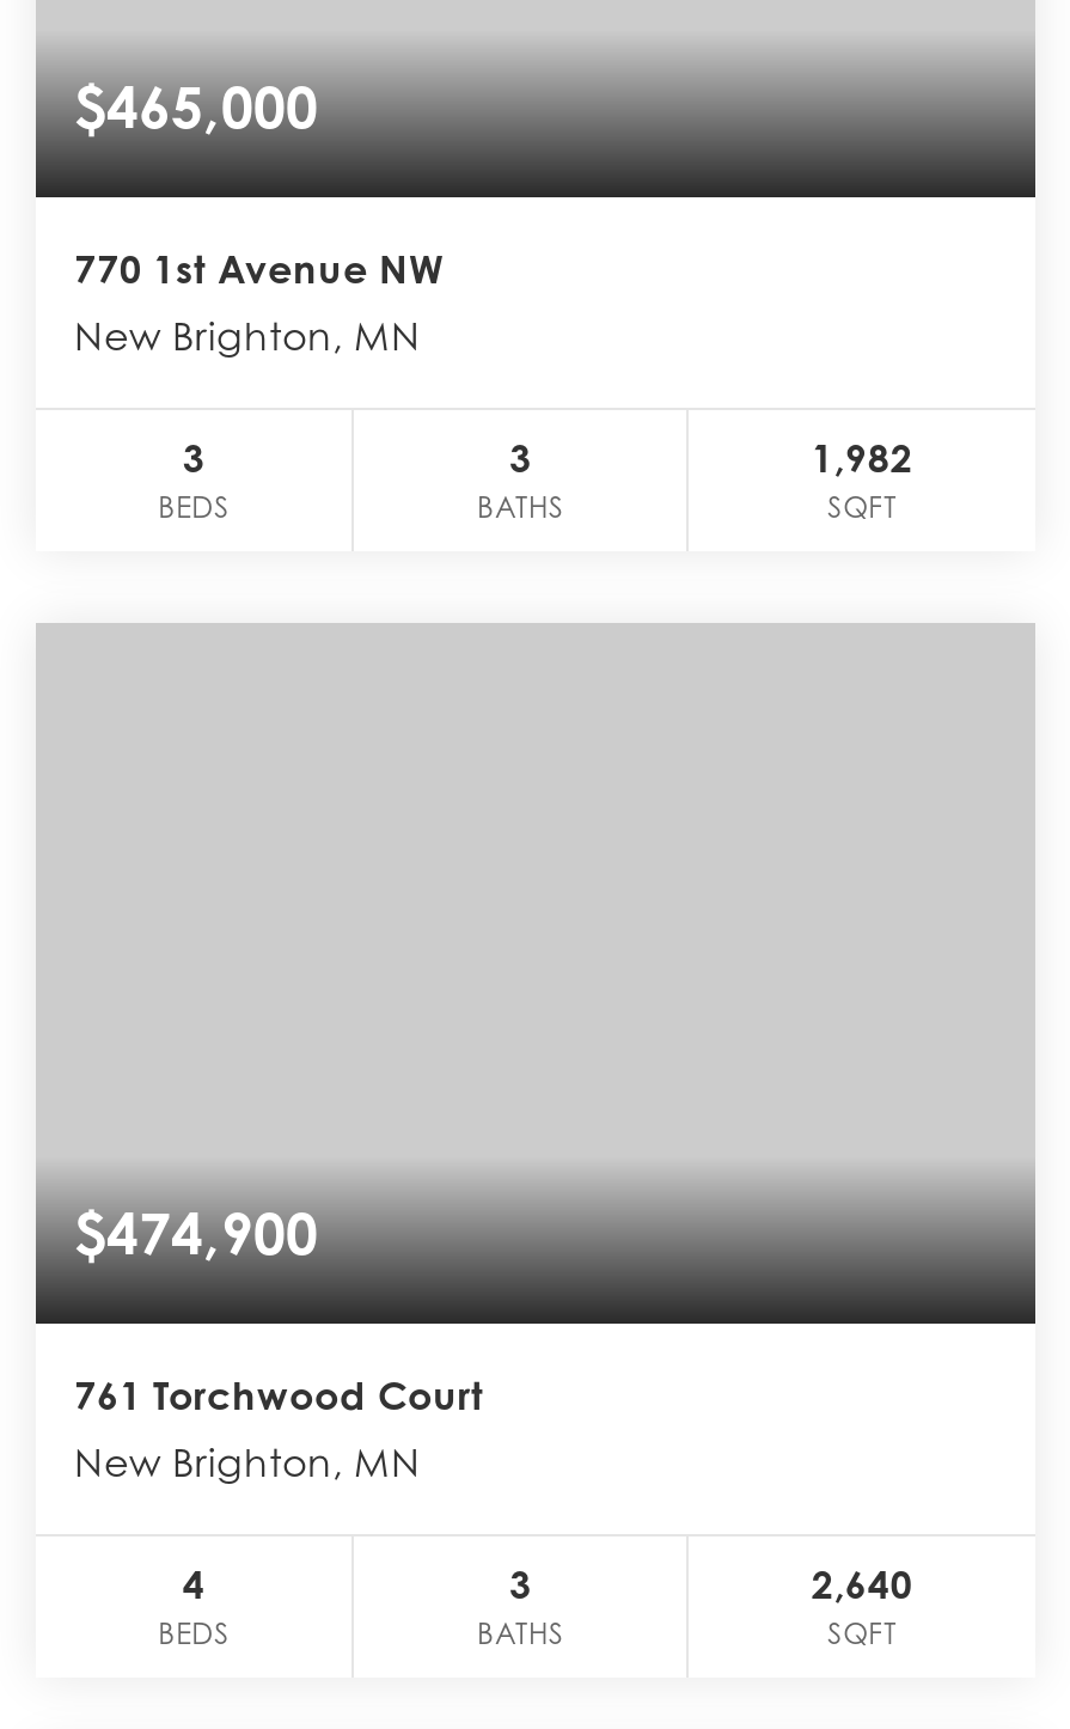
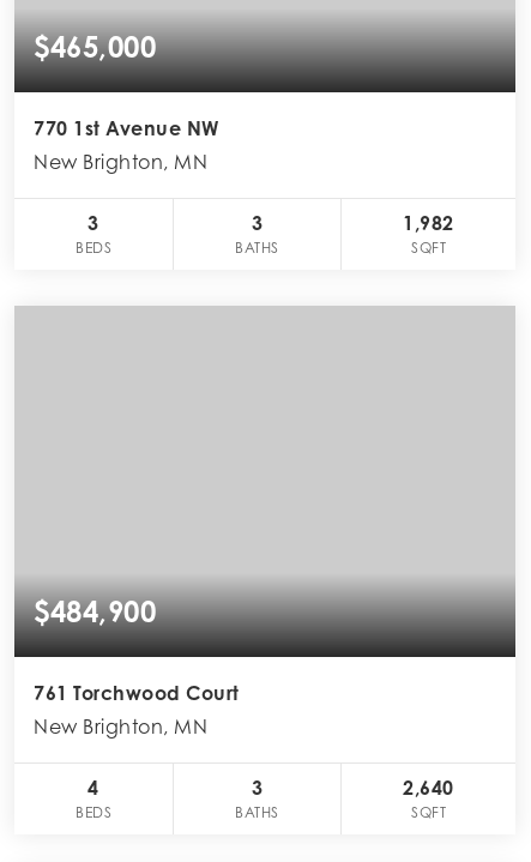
- $474,900
+ $484,900
